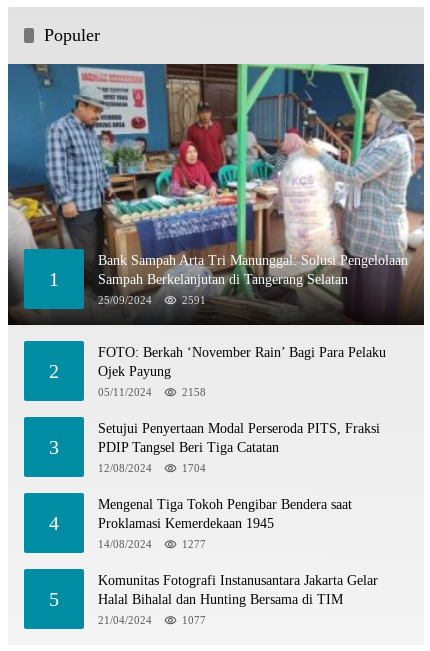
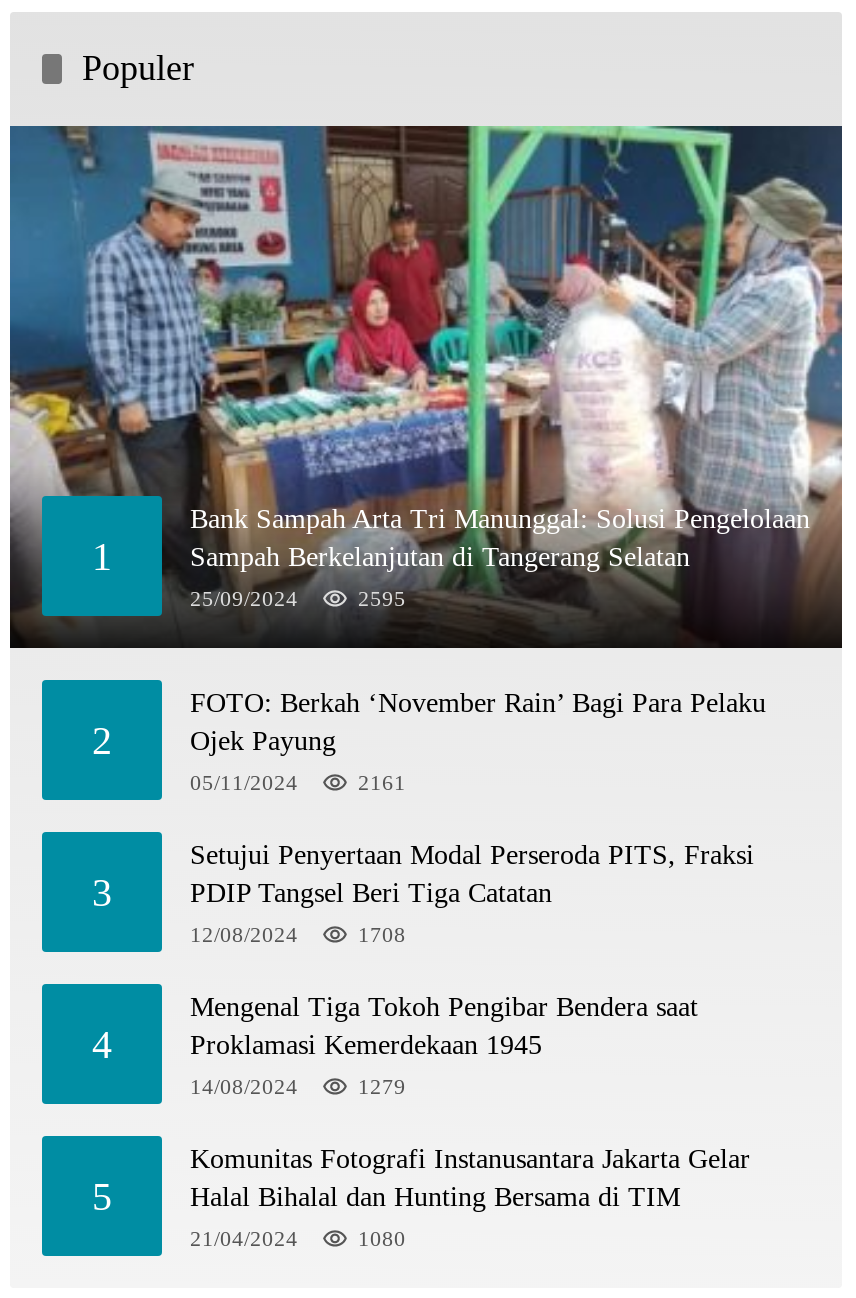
- 2591
+ 2595

- 2158
+ 2161

- 1704
+ 1708

- 1277
+ 1279

- 1077
+ 1080
